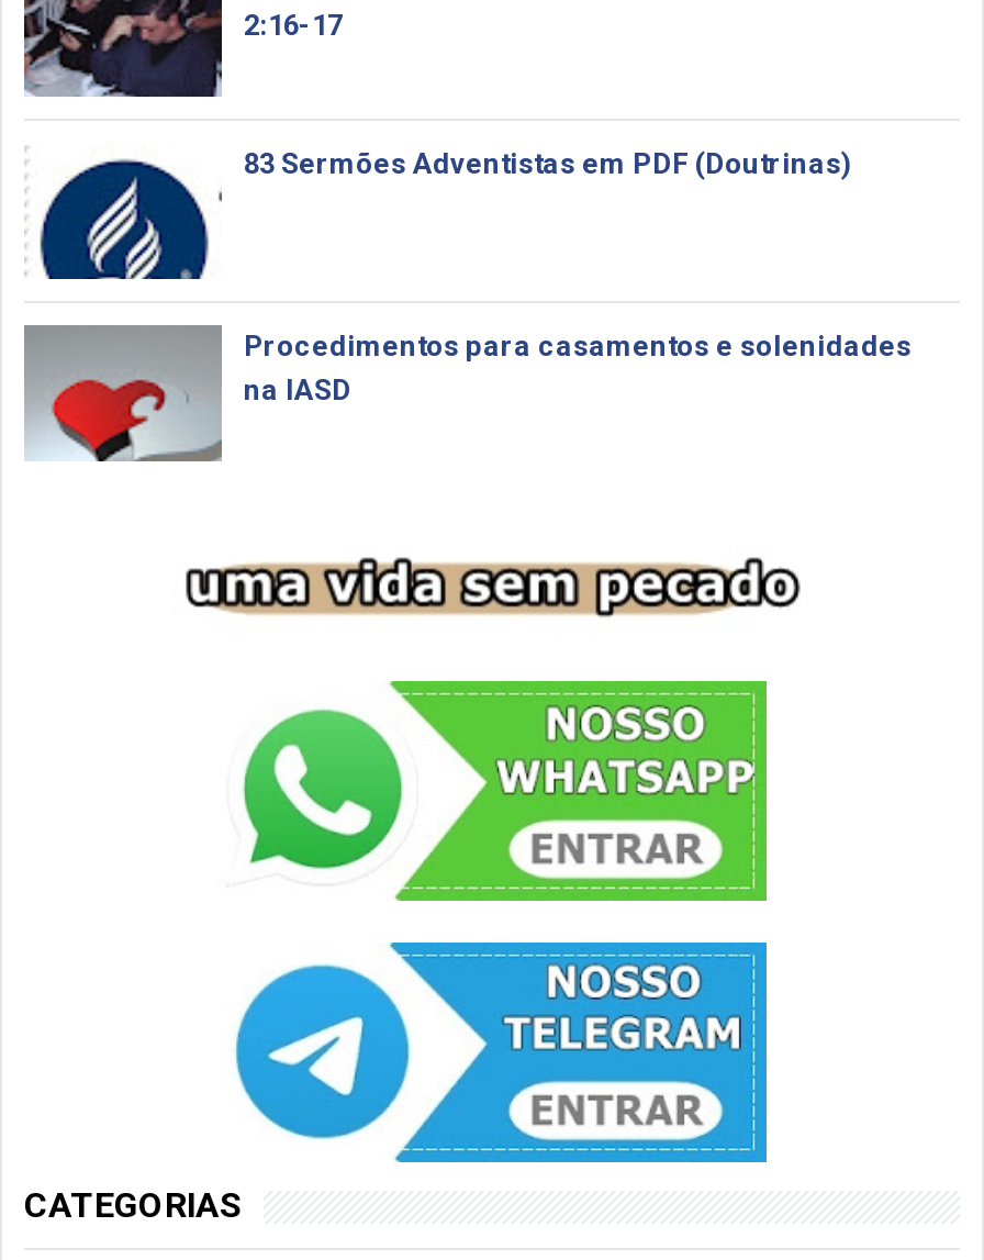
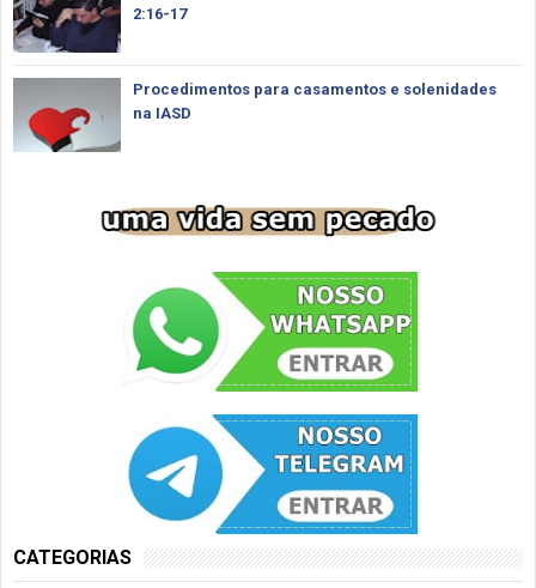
- [image]
- 83 Sermões Adventistas em PDF (Doutrinas)
